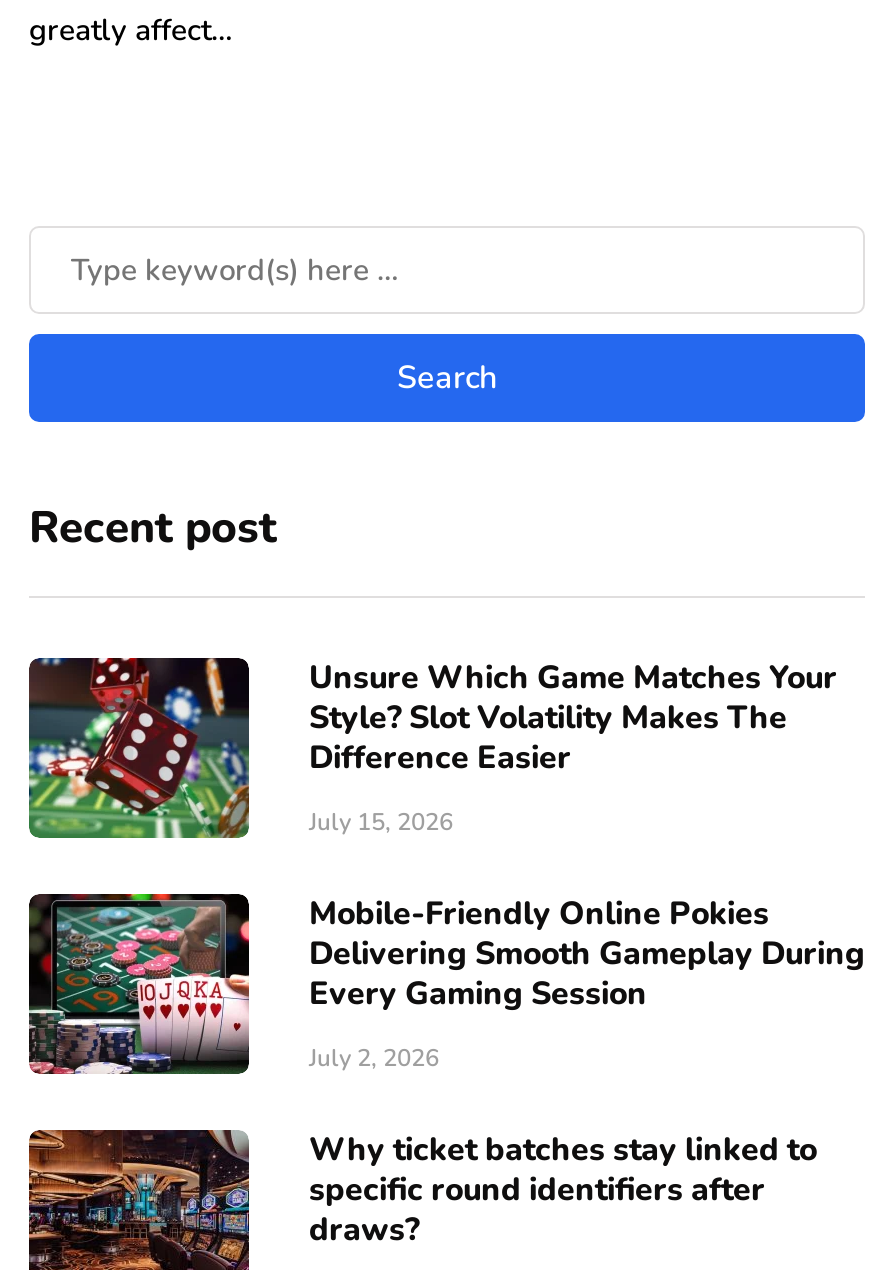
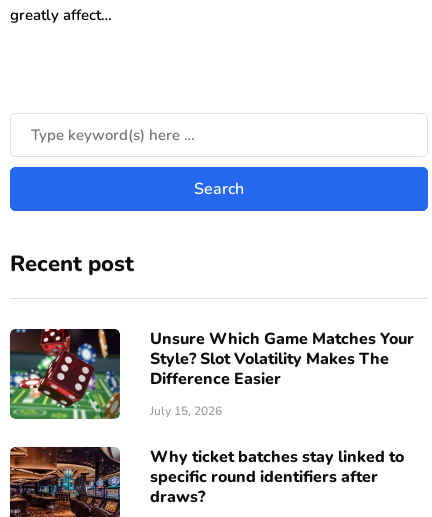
- [image]
- Mobile-Friendly Online Pokies
- Delivering Smooth Gameplay During
- Every Gaming Session
- July 2, 2026
